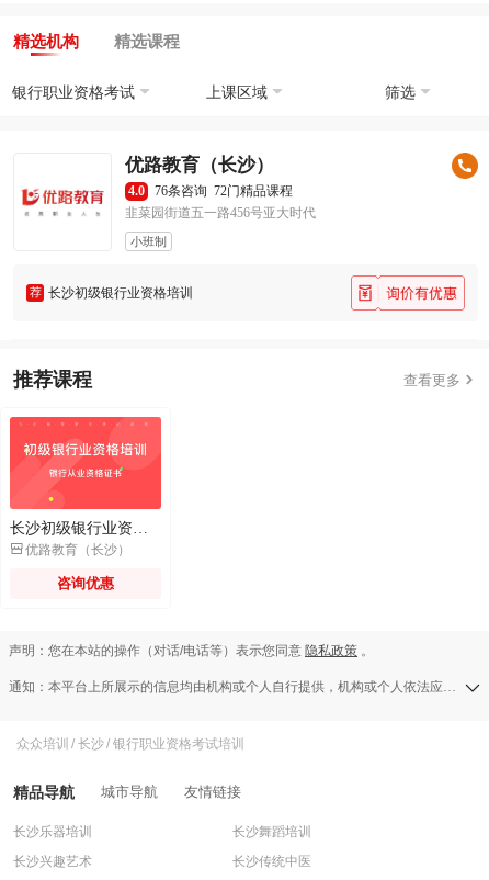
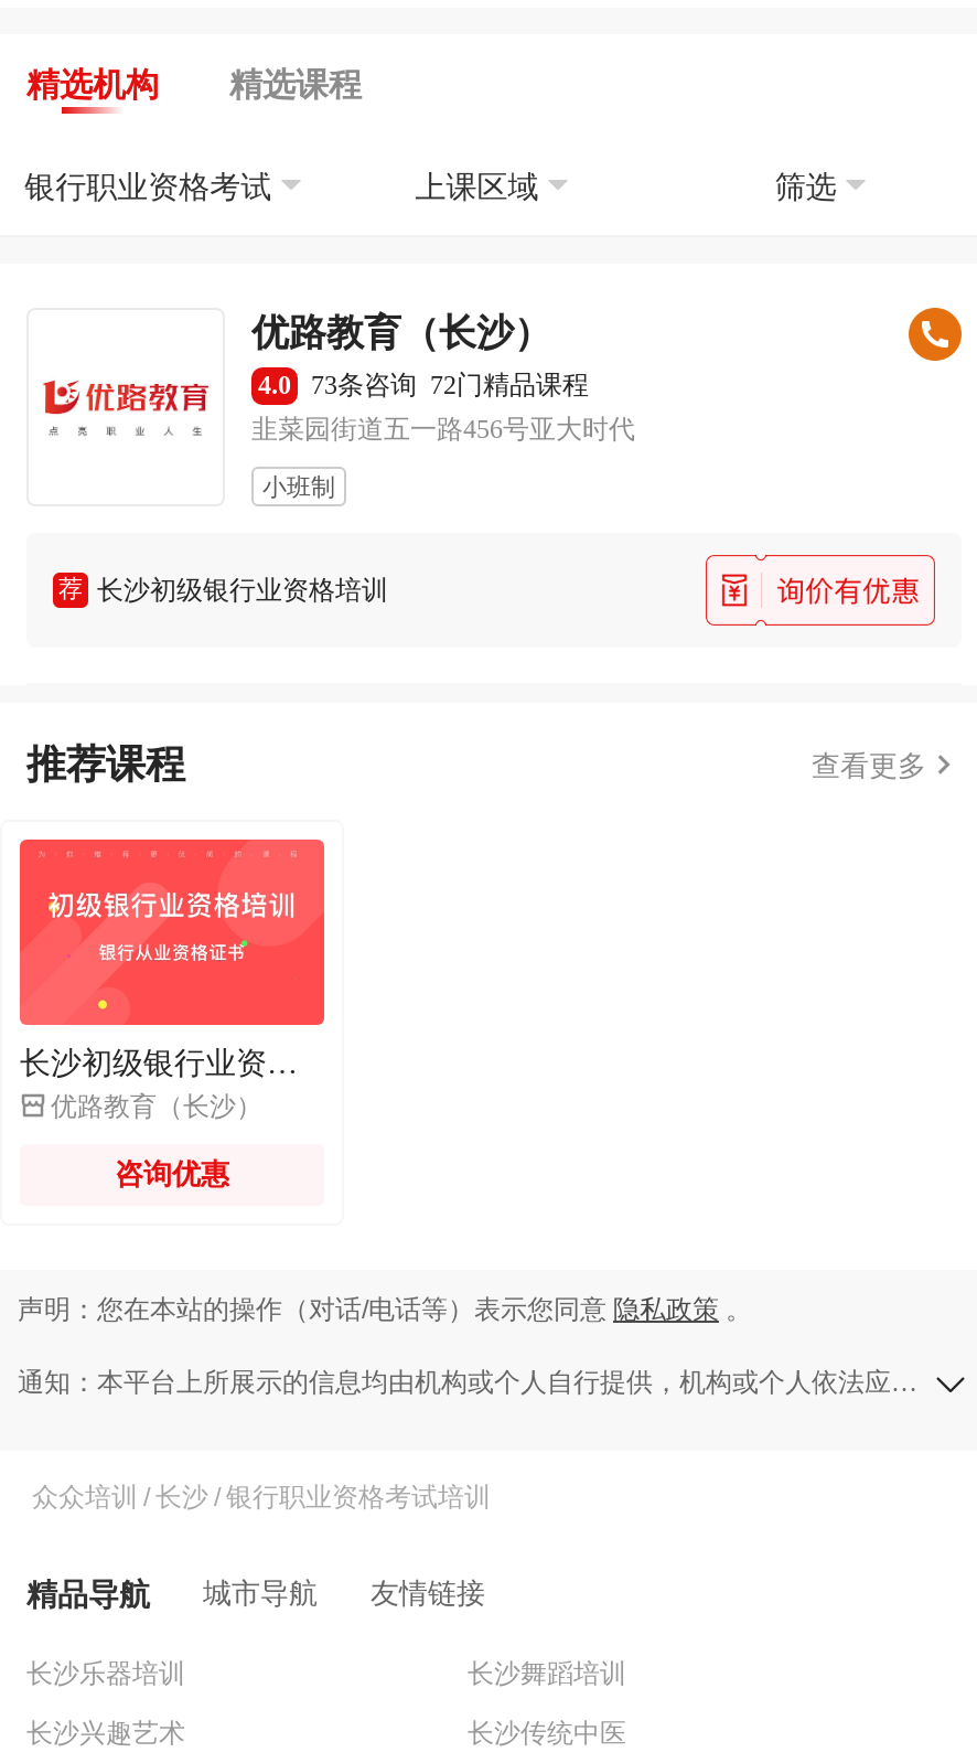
- 76条咨询 72门精品课程
+ 73条咨询 72门精品课程
